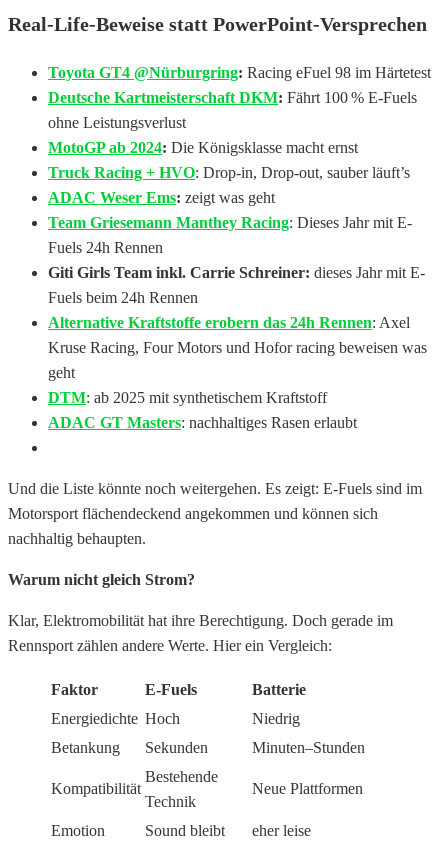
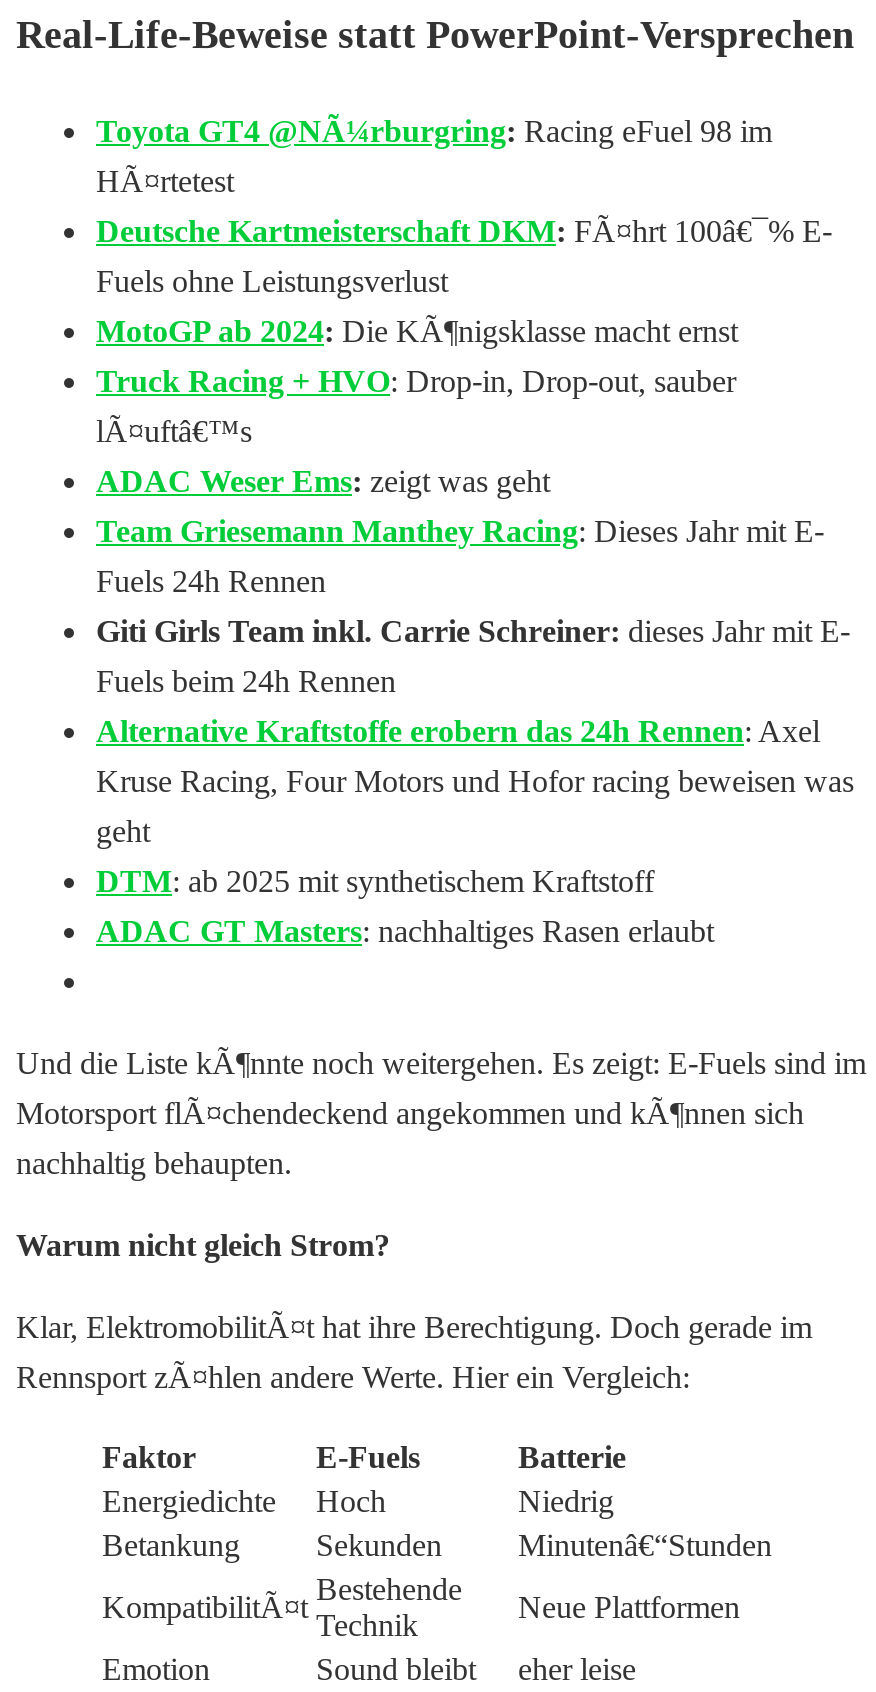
- Toyota GT4 @Nürburgring: Racing eFuel 98 im Härtetest
- Deutsche Kartmeisterschaft DKM: Fährt 100 % E-Fuels
- ohne Leistungsverlust
- MotoGP ab 2024: Die Königsklasse macht ernst
- Truck Racing + HVO: Drop-in, Drop-out, sauber läuft’s
+ Toyota GT4 @NÃ¼rburgring: Racing eFuel 98 im
+ HÃ¤rtetest
+ Deutsche Kartmeisterschaft DKM: FÃ¤hrt 100â€¯% E-
+ Fuels ohne Leistungsverlust
+ MotoGP ab 2024: Die KÃ¶nigsklasse macht ernst
+ Truck Racing + HVO: Drop-in, Drop-out, sauber
+ lÃ¤uftâ€™s

moved down: ADAC Weser Ems: zeigt was geht | Team Griesemann Manthey Racing: Dieses Jahr mit E- | Fuels 24h Rennen | ... | DTM: ab 2025 mit synthetischem Kraftstoff | ADAC GT Masters: nachhaltiges Rasen erlaubt

- Und die Liste könnte noch weitergehen. Es zeigt: E-Fuels sind im
+ Und die Liste kÃ¶nnte noch weitergehen. Es zeigt: E-Fuels sind im

- Motorsport flächendeckend angekommen und können sich
+ Motorsport flÃ¤chendeckend angekommen und kÃ¶nnen sich

moved down: nachhaltig behaupten. | Warum nicht gleich Strom?

- Klar, Elektromobilität hat ihre Berechtigung. Doch gerade im
+ Klar, ElektromobilitÃ¤t hat ihre Berechtigung. Doch gerade im

- Rennsport zählen andere Werte. Hier ein Vergleich:
+ Rennsport zÃ¤hlen andere Werte. Hier ein Vergleich:

moved down: Faktor | E-Fuels | Batterie

moved down: Niedrig

moved down: Betankung | Sekunden

- Minuten–Stunden
+ Minutenâ€“Stunden

- Kompatibilität
+ KompatibilitÃ¤t
